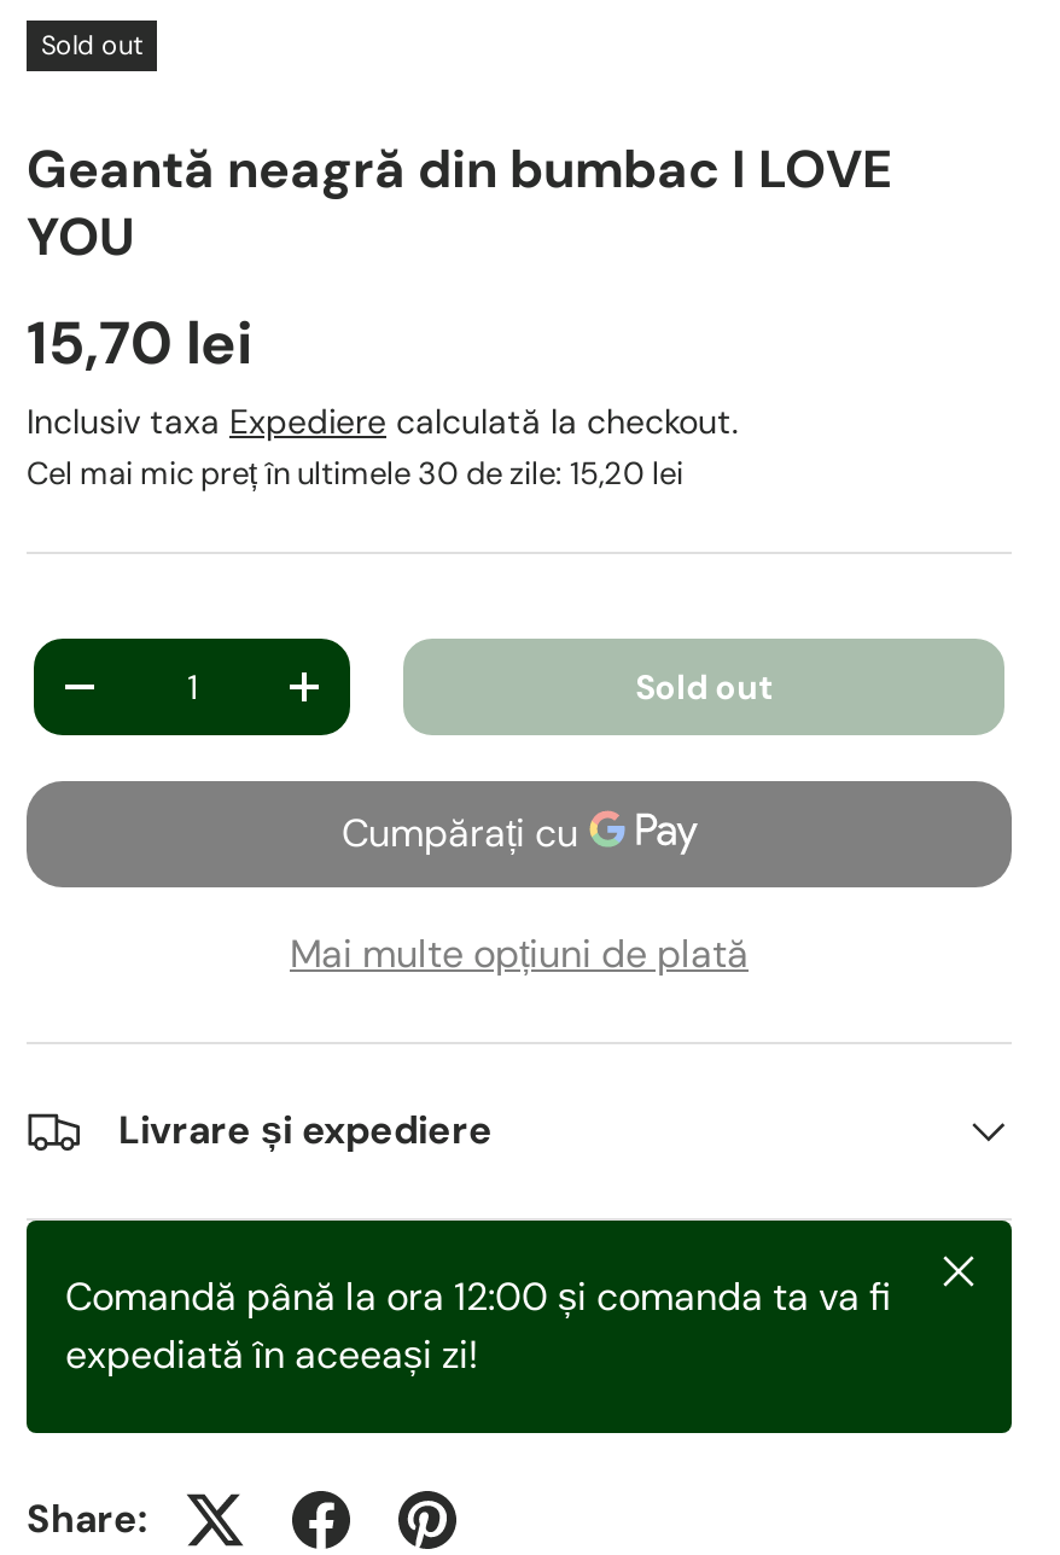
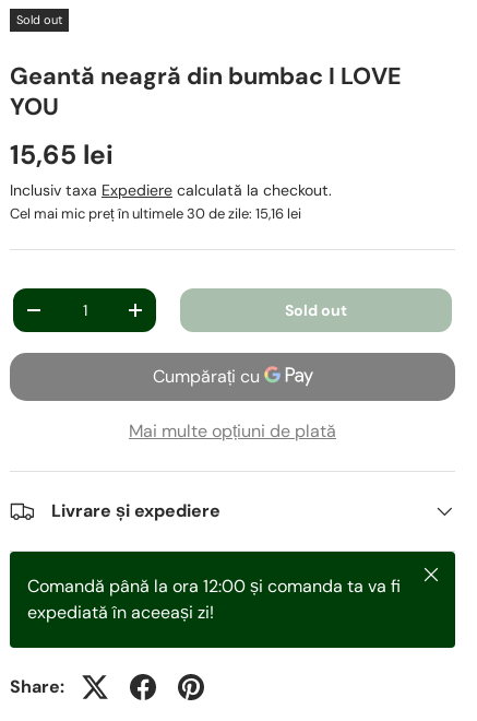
- 15,70 lei
+ 15,65 lei

- Cel mai mic preț în ultimele 30 de zile: 15,20 lei
+ Cel mai mic preț în ultimele 30 de zile: 15,16 lei
